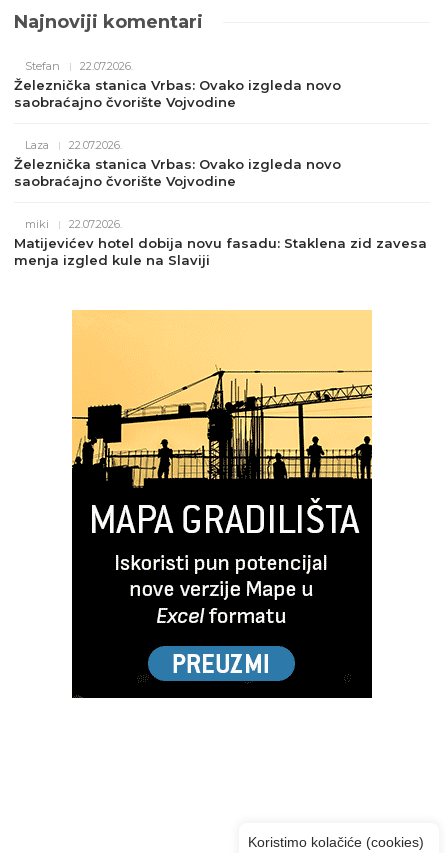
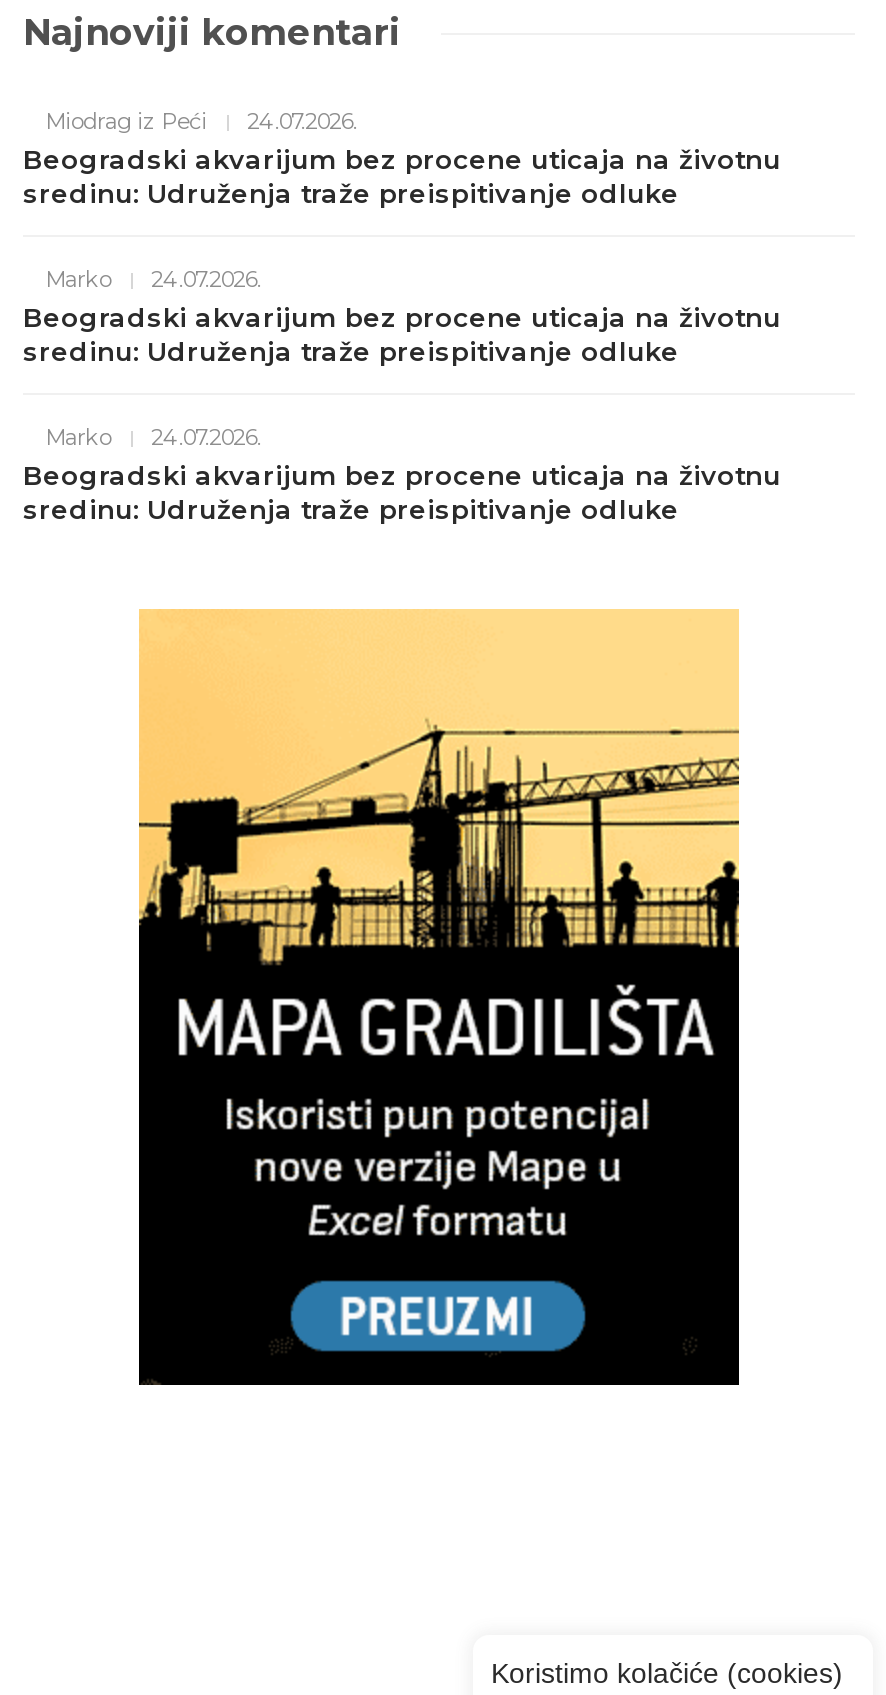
- Stefan
- 22.07.2026.
- Železnička stanica Vrbas: Ovako izgleda novo
- saobraćajno čvorište Vojvodine
+ Miodrag iz Peći
+ 24.07.2026.
+ Beogradski akvarijum bez procene uticaja na životnu
+ sredinu: Udruženja traže preispitivanje odluke

- Laza
- 22.07.2026.
- Železnička stanica Vrbas: Ovako izgleda novo
- saobraćajno čvorište Vojvodine
+ Marko
+ 24.07.2026.
+ Beogradski akvarijum bez procene uticaja na životnu
+ sredinu: Udruženja traže preispitivanje odluke

- miki
- 22.07.2026.
- Matijevićev hotel dobija novu fasadu: Staklena zid zavesa
- menja izgled kule na Slaviji
+ Marko
+ 24.07.2026.
+ Beogradski akvarijum bez procene uticaja na životnu
+ sredinu: Udruženja traže preispitivanje odluke
